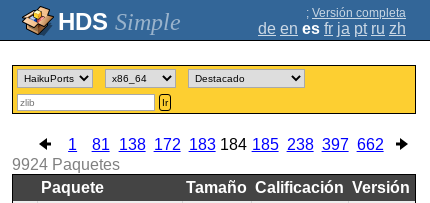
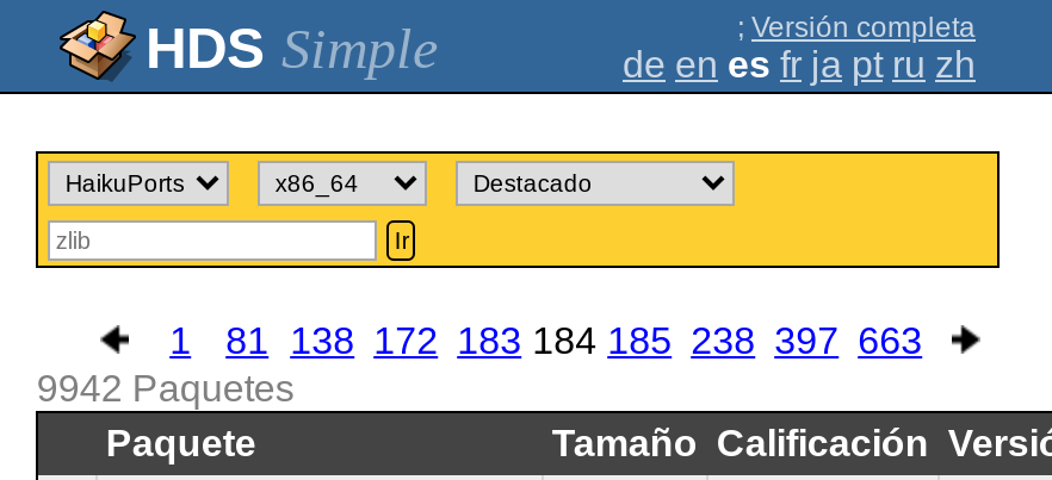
- 1 81 138 172 183 184 185 238 397 662
+ 1 81 138 172 183 184 185 238 397 663

- 9924 Paquetes
+ 9942 Paquetes
